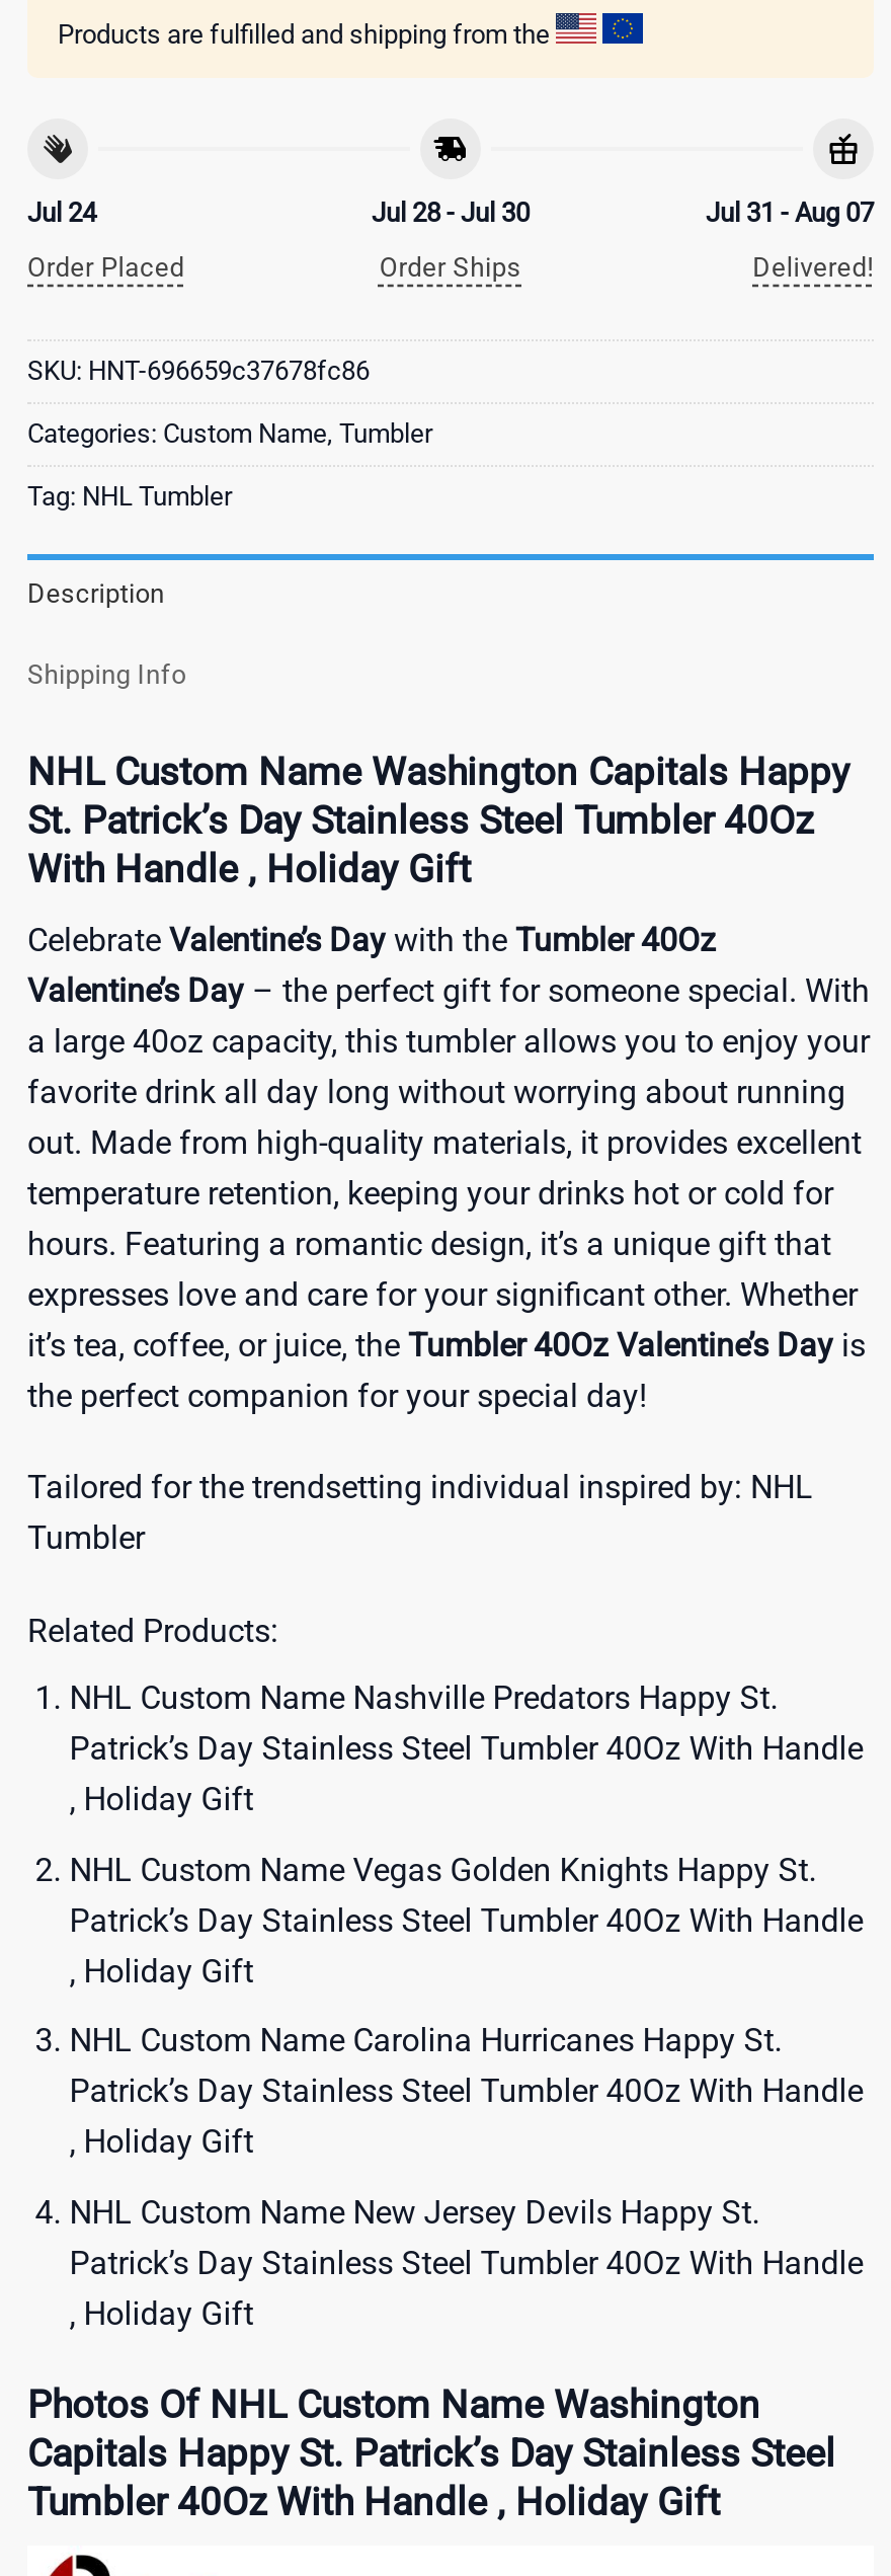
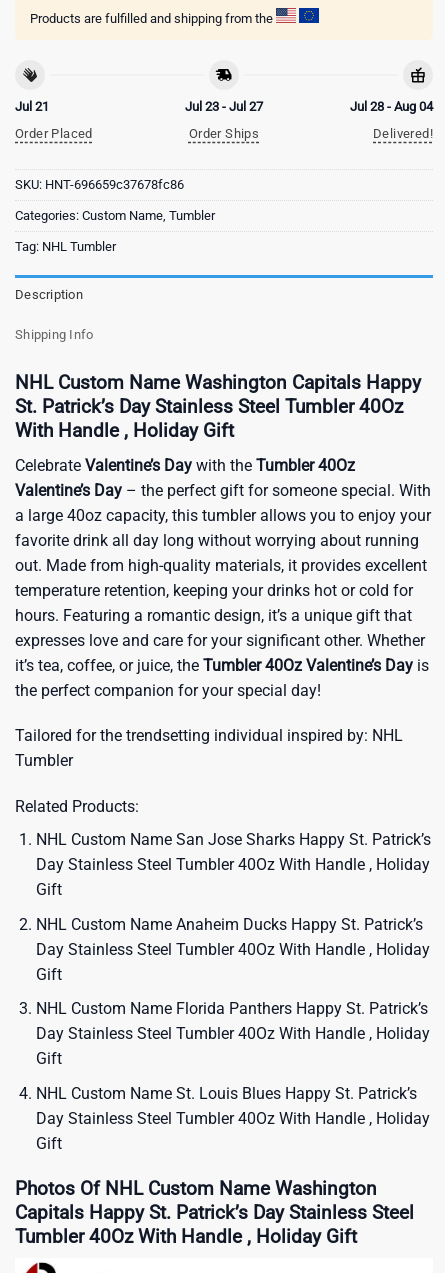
- Jul 24
+ Jul 21

- Jul 28 - Jul 30
+ Jul 23 - Jul 27

- Jul 31 - Aug 07
+ Jul 28 - Aug 04

- NHL Custom Name Nashville Predators Happy St.
- Patrick’s Day Stainless Steel Tumbler 40Oz With Handle
- , Holiday Gift
+ NHL Custom Name San Jose Sharks Happy St. Patrick’s
+ Day Stainless Steel Tumbler 40Oz With Handle , Holiday
+ Gift

- NHL Custom Name Vegas Golden Knights Happy St.
- Patrick’s Day Stainless Steel Tumbler 40Oz With Handle
- , Holiday Gift
+ NHL Custom Name Anaheim Ducks Happy St. Patrick’s
+ Day Stainless Steel Tumbler 40Oz With Handle , Holiday
+ Gift

- NHL Custom Name Carolina Hurricanes Happy St.
- Patrick’s Day Stainless Steel Tumbler 40Oz With Handle
- , Holiday Gift
+ NHL Custom Name Florida Panthers Happy St. Patrick’s
+ Day Stainless Steel Tumbler 40Oz With Handle , Holiday
+ Gift

- NHL Custom Name New Jersey Devils Happy St.
- Patrick’s Day Stainless Steel Tumbler 40Oz With Handle
- , Holiday Gift
+ NHL Custom Name St. Louis Blues Happy St. Patrick’s
+ Day Stainless Steel Tumbler 40Oz With Handle , Holiday
+ Gift
